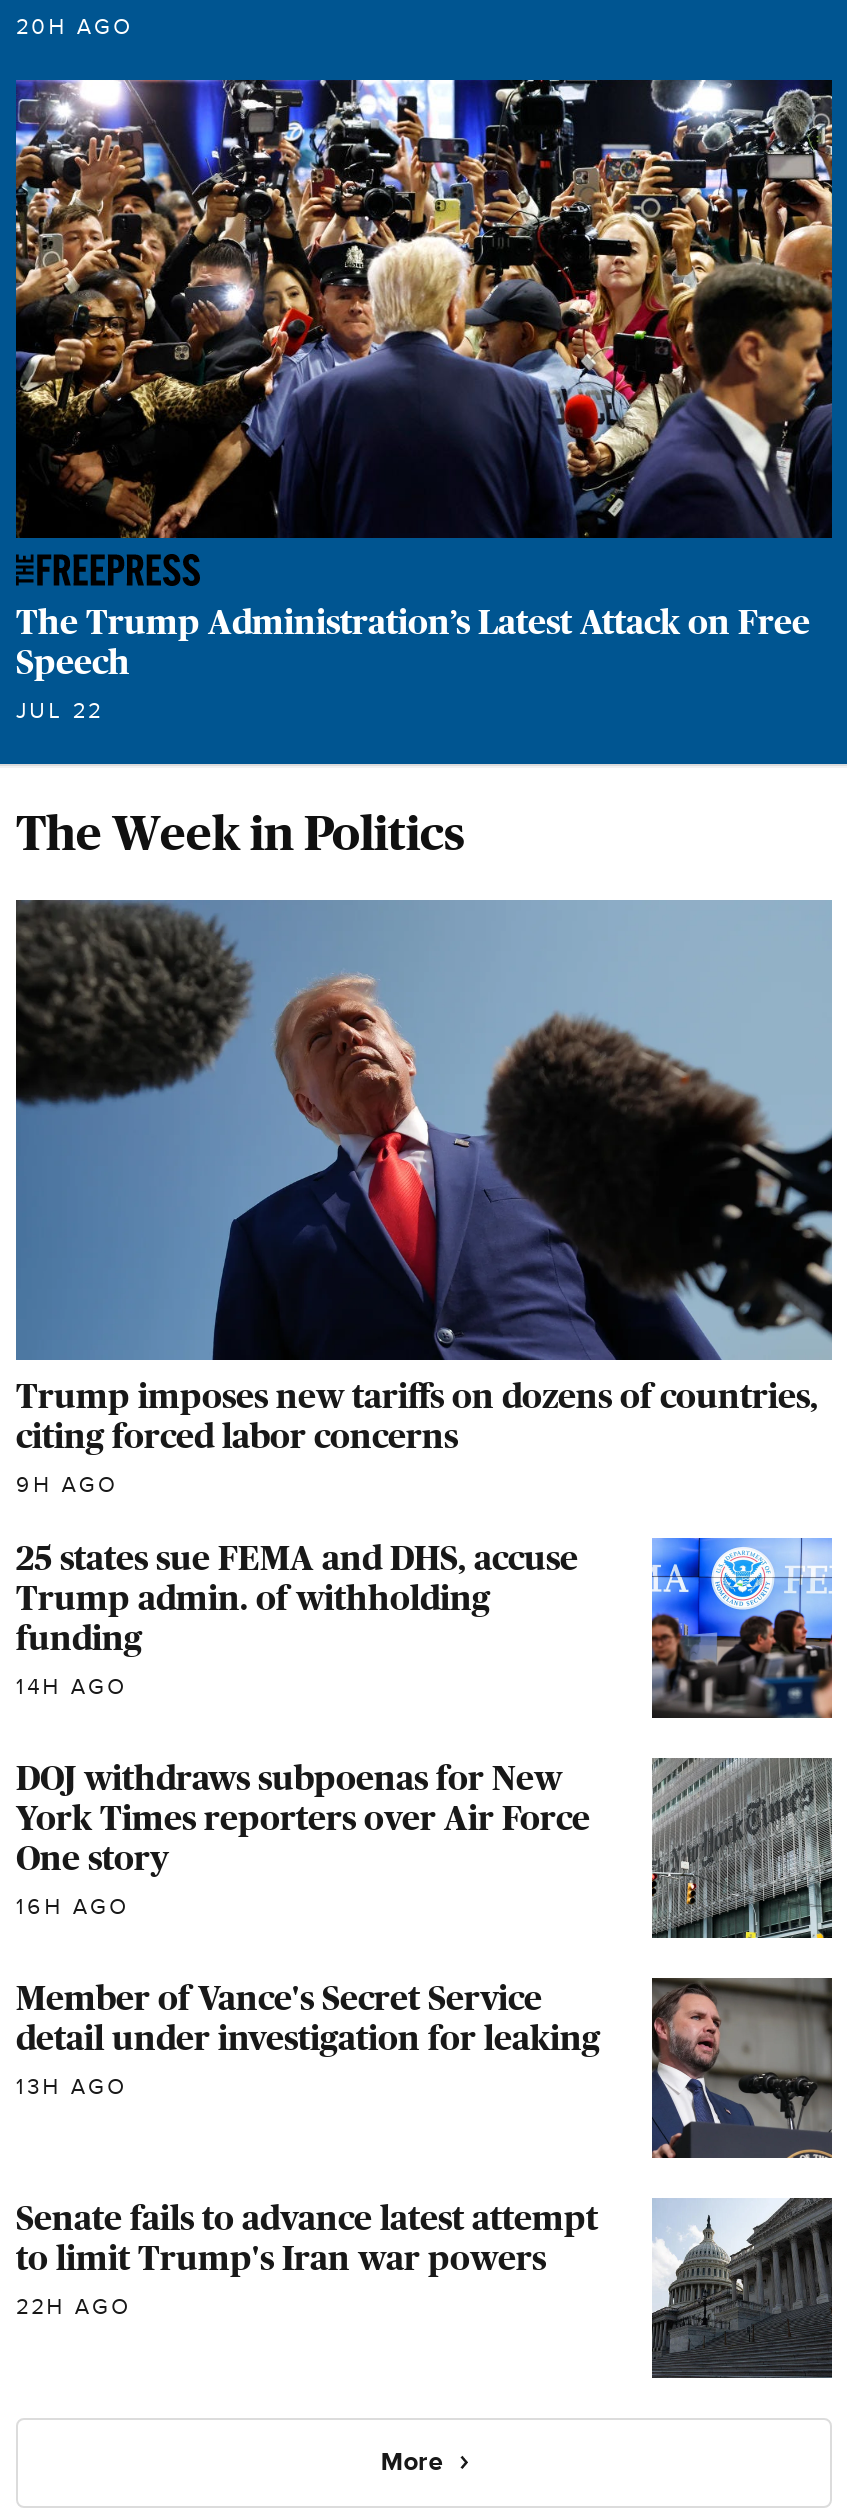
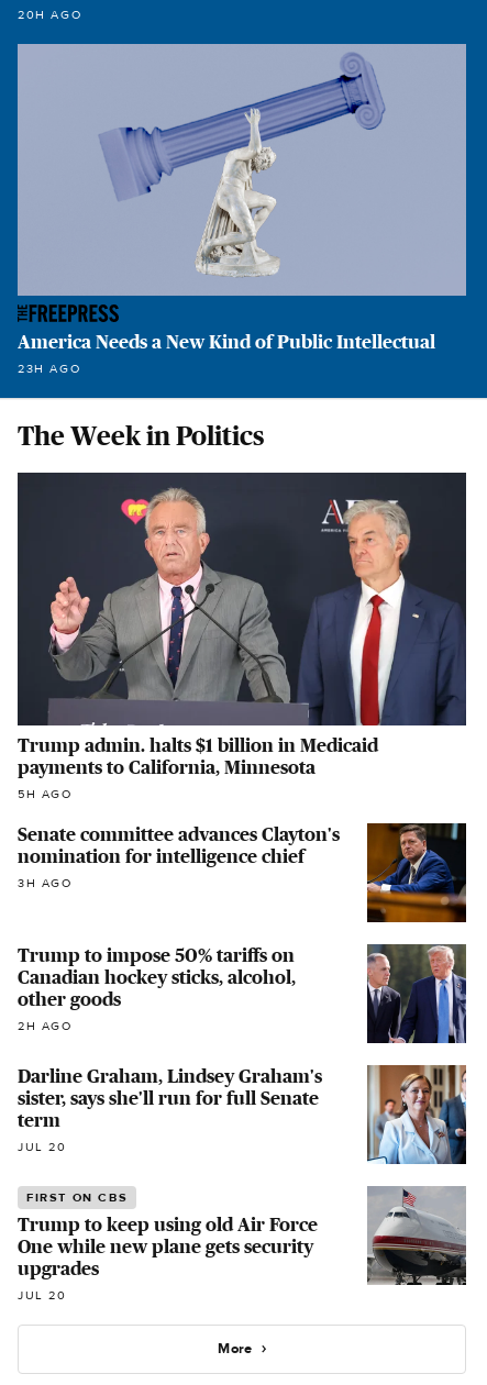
- [image]
- The Trump Administration’s Latest Attack on Free
- Speech
- JUL 22
+ [image]
+ America Needs a New Kind of Public Intellectual
+ 23H AGO

moved up: The Week in Politics

- [image]
- Trump imposes new tariffs on dozens of countries,
- citing forced labor concerns
- 9H AGO
+ [image]
+ Trump admin. halts $1 billion in Medicaid
+ payments to California, Minnesota
+ 5H AGO

- [image]
- 25 states sue FEMA and DHS, accuse
- Trump admin. of withholding
- funding
- 14H AGO
+ [image]
+ Senate committee advances Clayton's
+ nomination for intelligence chief
+ 3H AGO

- DOJ withdraws subpoenas for New
- York Times reporters over Air Force
- One story
- 16H AGO
+ Trump to impose 50% tariffs on
+ Canadian hockey sticks, alcohol,
+ other goods
+ 2H AGO

- [image]
+ [image]

- Member of Vance's Secret Service
- detail under investigation for leaking
- 13H AGO
+ Darline Graham, Lindsey Graham's
+ sister, says she'll run for full Senate
+ term
+ JUL 20

- [image]
+ [image]

- Senate fails to advance latest attempt
- to limit Trump's Iran war powers
- 22H AGO
+ FIRST ON CBS
+ Trump to keep using old Air Force
+ One while new plane gets security
+ upgrades
+ JUL 20

- [image]
+ [image]
